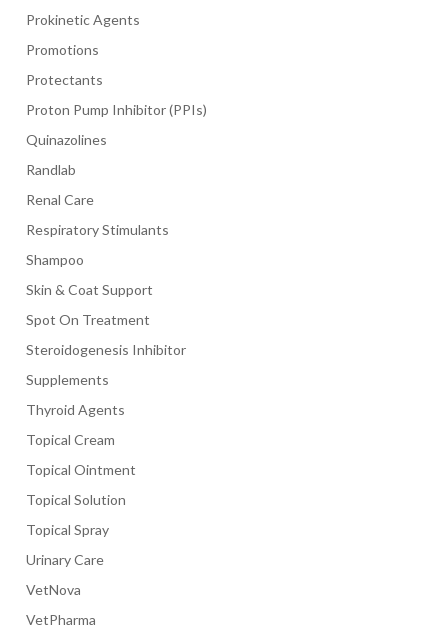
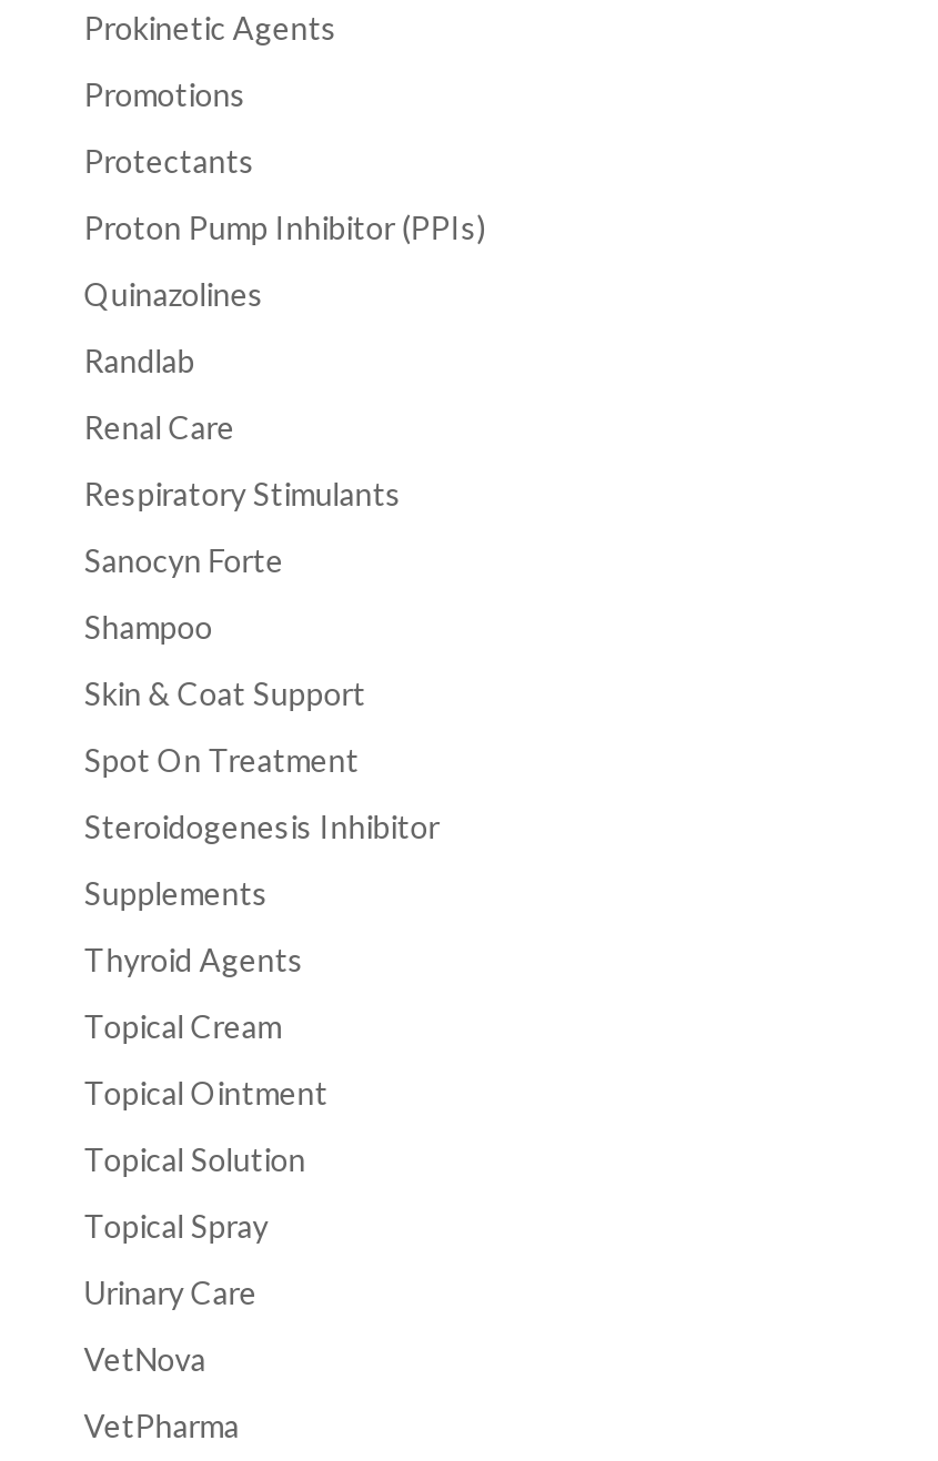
+ Sanocyn Forte
